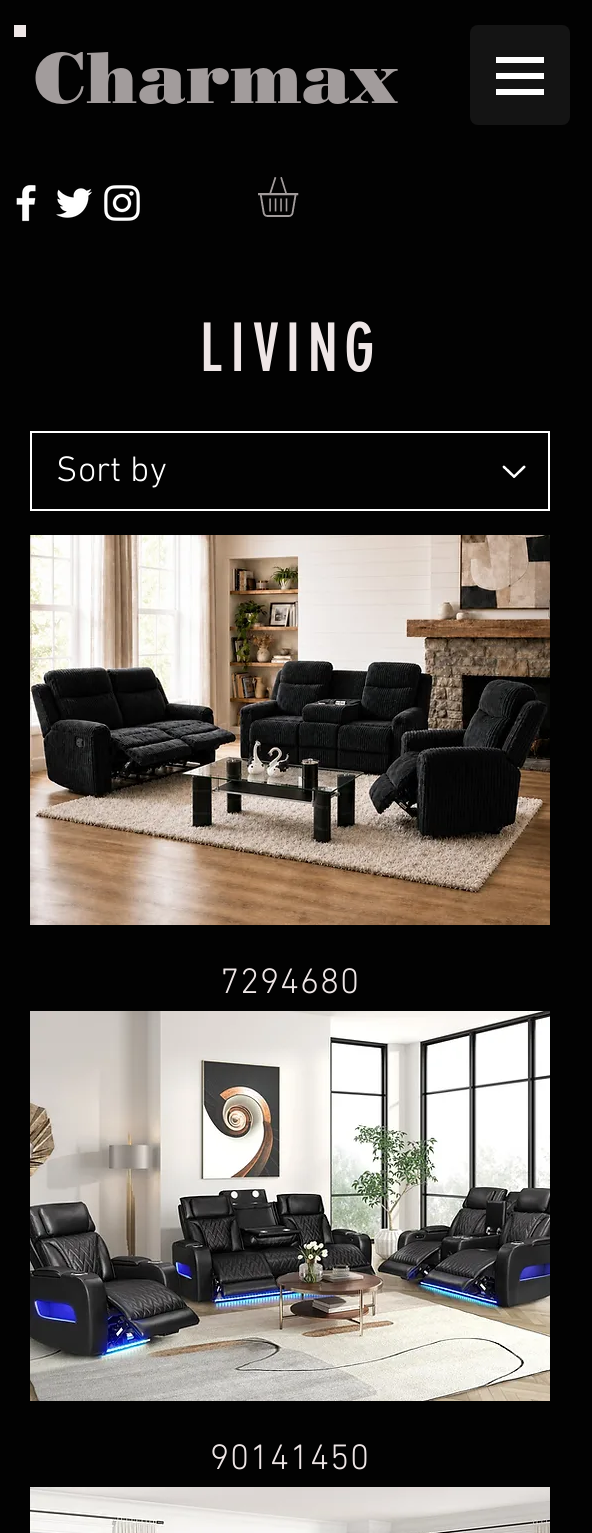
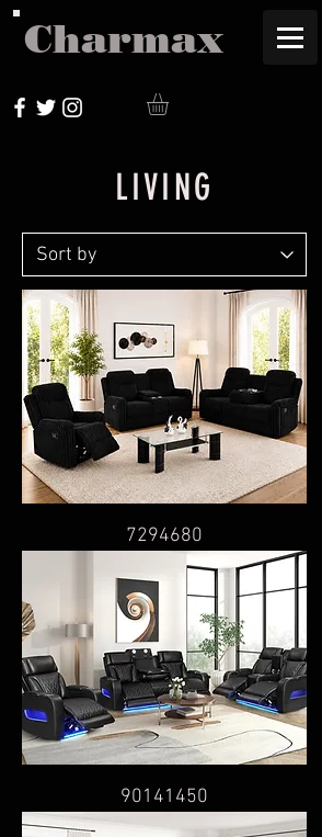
- [image]
+ [image]
